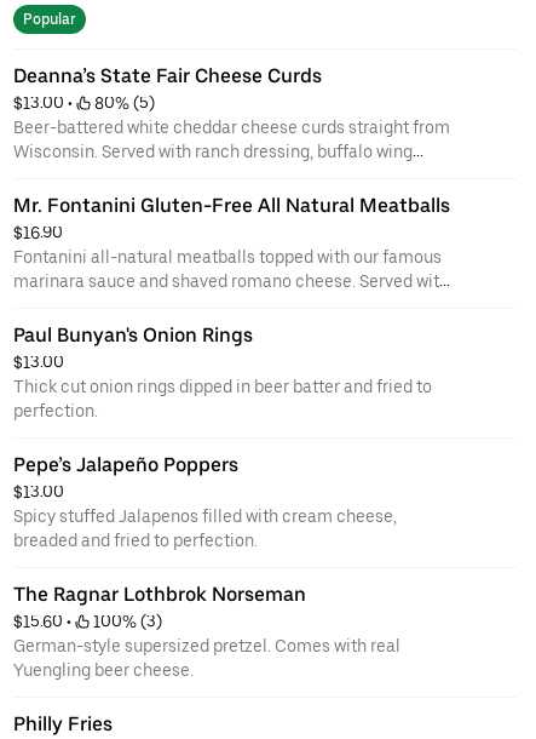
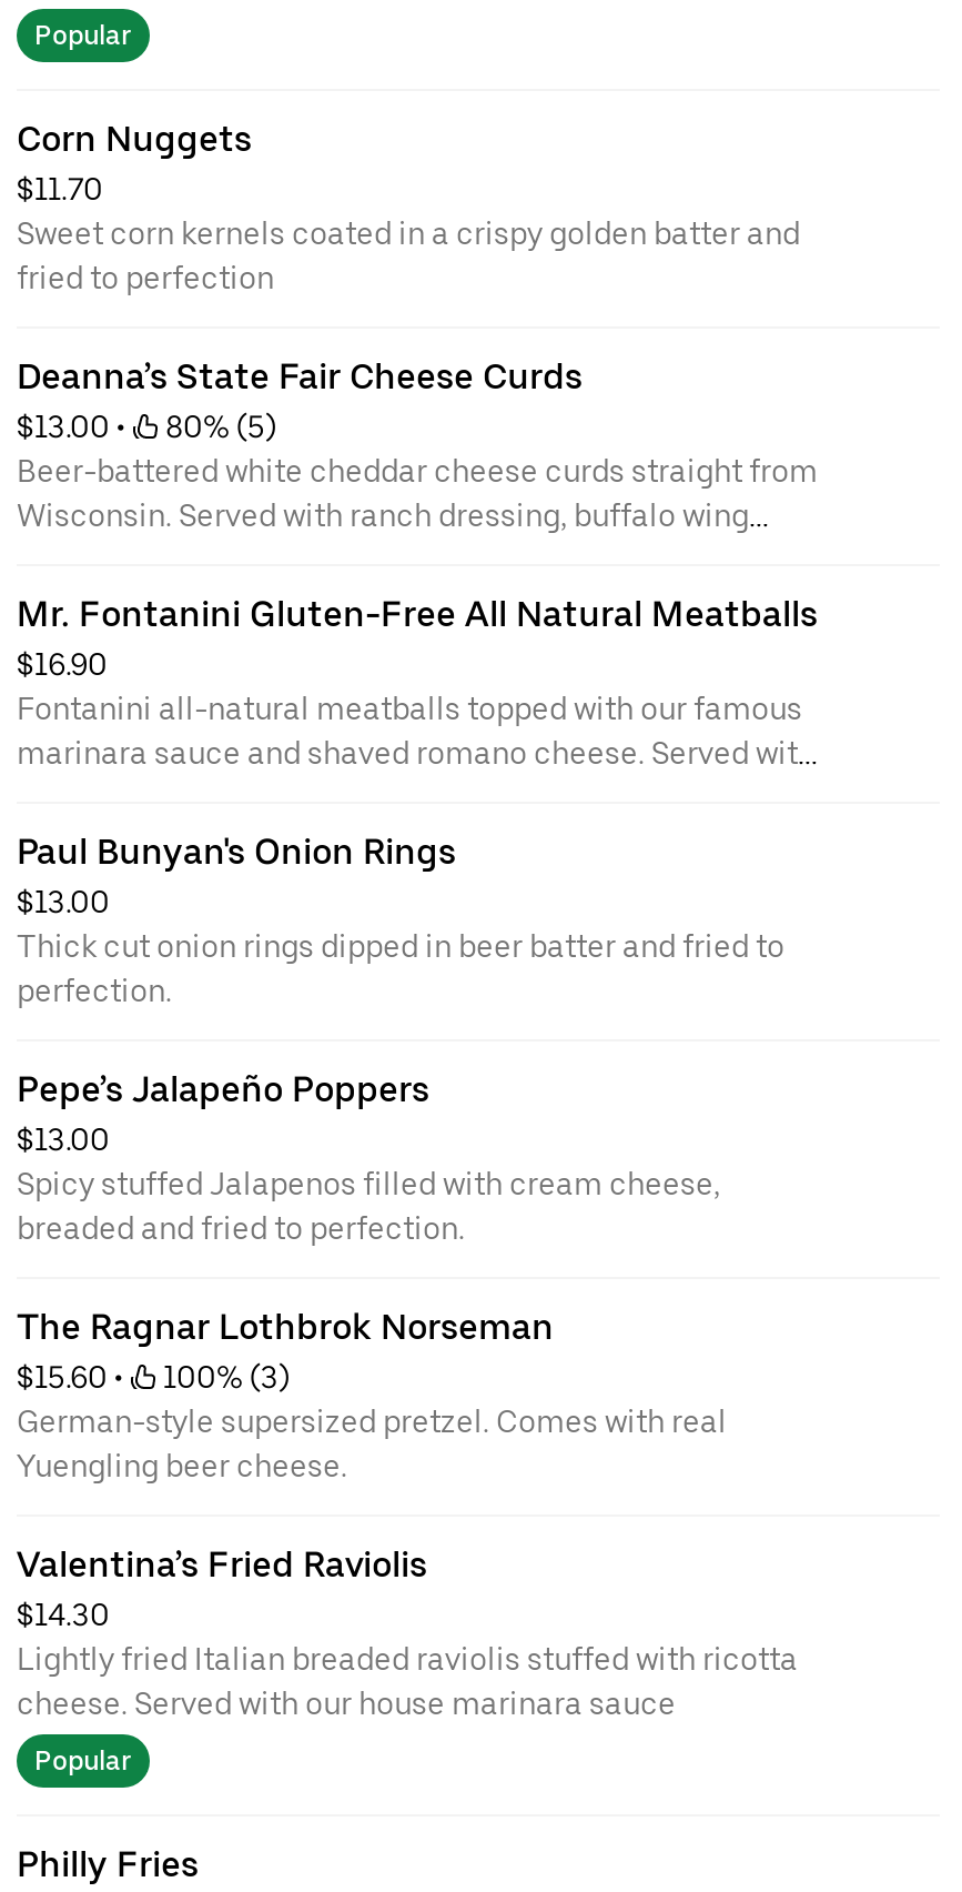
+ Corn Nuggets
+ $11.70
+ Sweet corn kernels coated in a crispy golden batter and
+ fried to perfection

+ Valentina’s Fried Raviolis
+ $14.30
+ Lightly fried Italian breaded raviolis stuffed with ricotta
+ cheese. Served with our house marinara sauce
+ Popular
